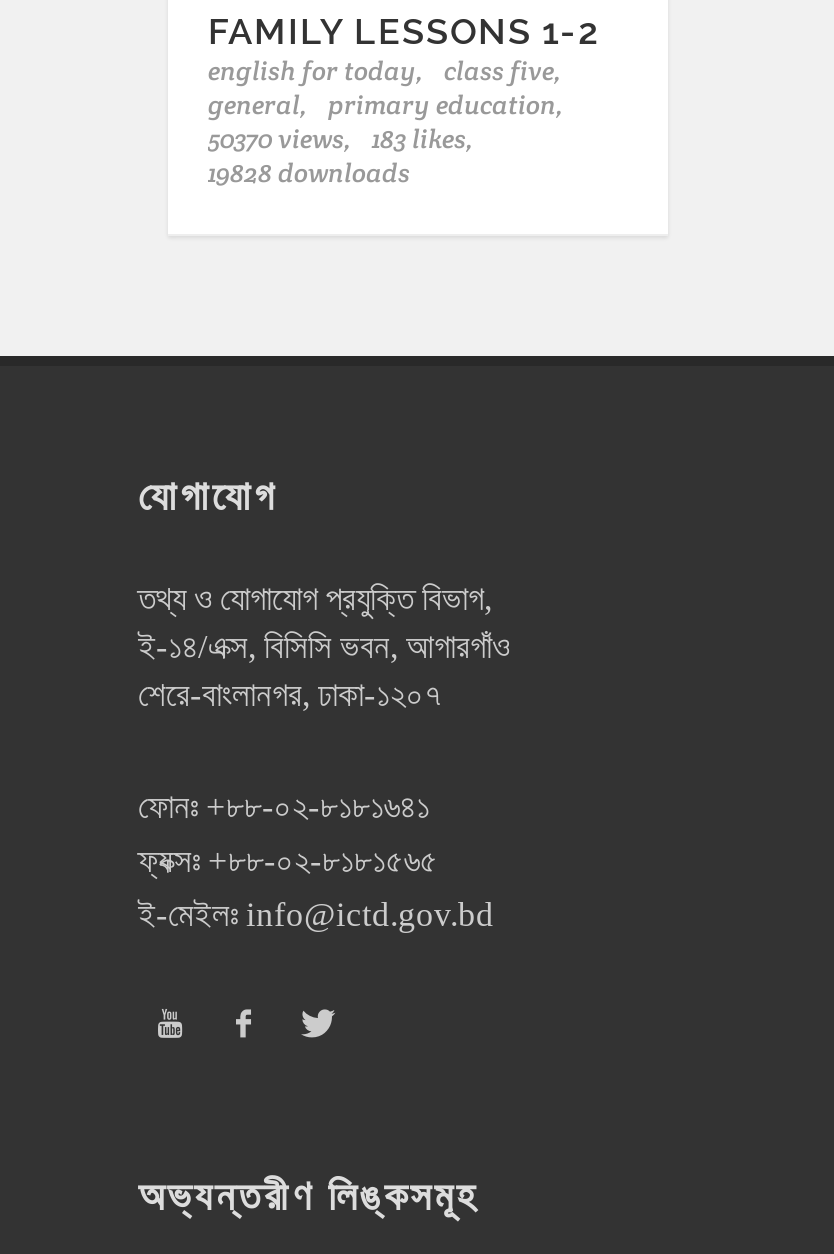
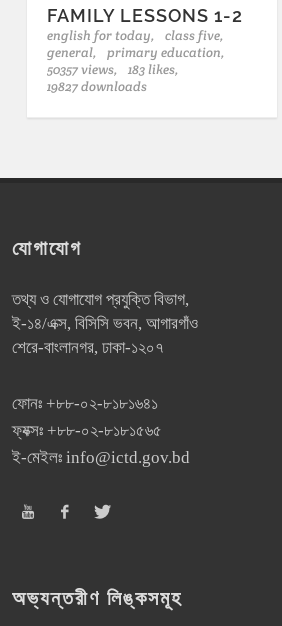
- 50370 views, 183 likes,
+ 50357 views, 183 likes,

- 19828 downloads
+ 19827 downloads
